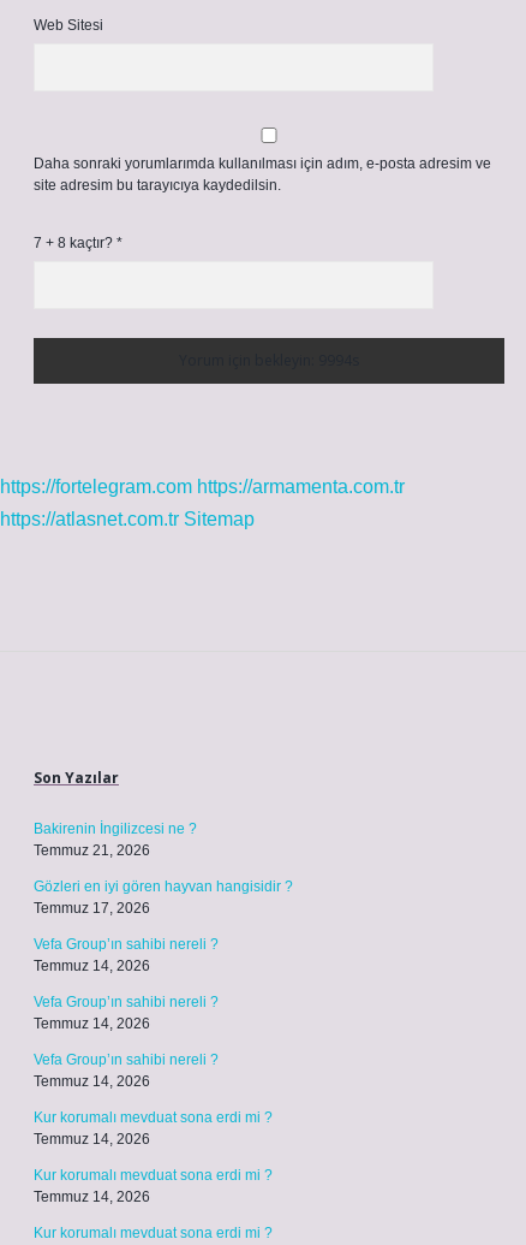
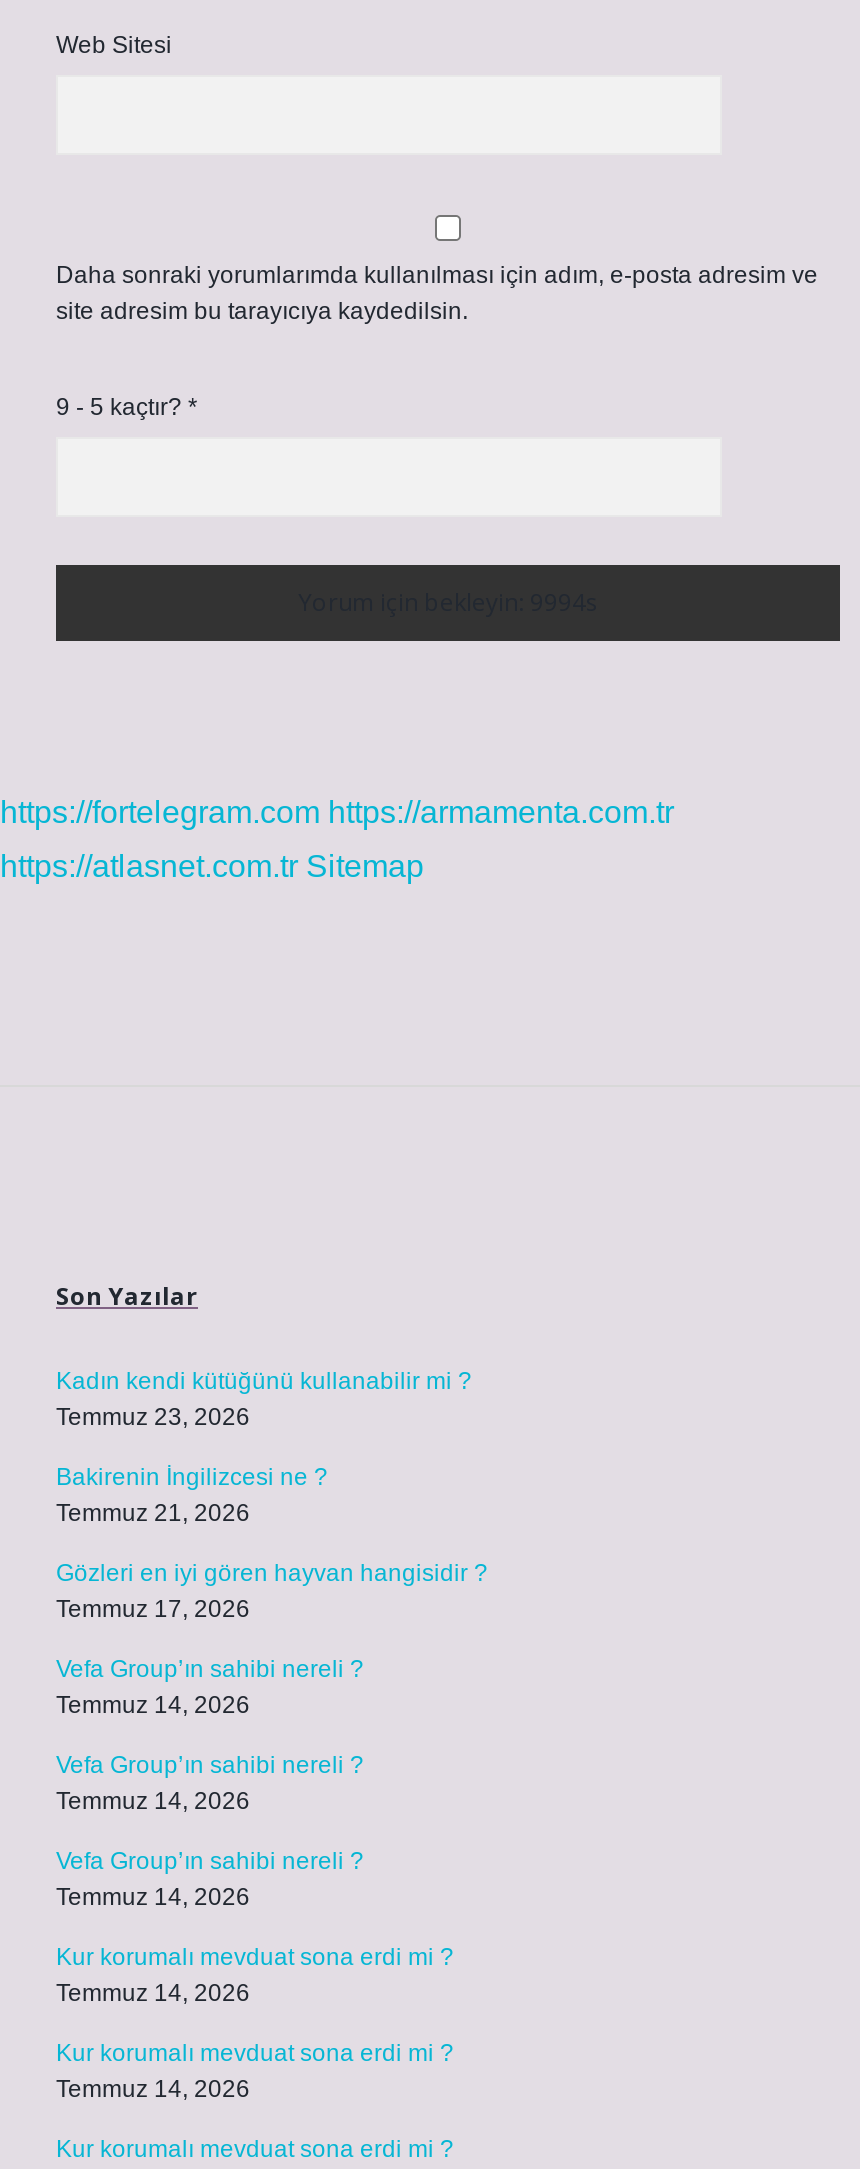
- 7 + 8 kaçtır? *
+ 9 - 5 kaçtır? *

+ Kadın kendi kütüğünü kullanabilir mi ?
+ Temmuz 23, 2026
